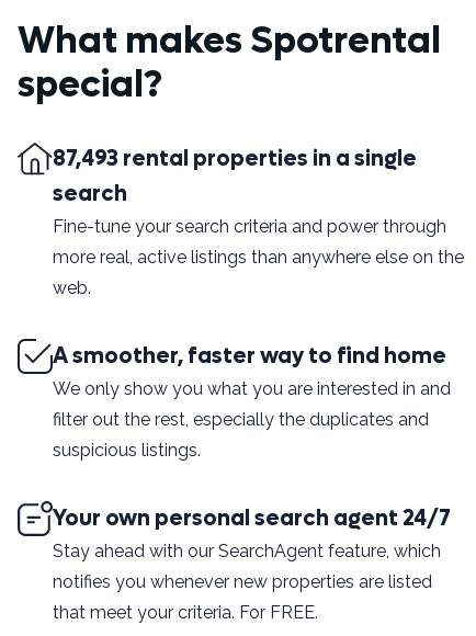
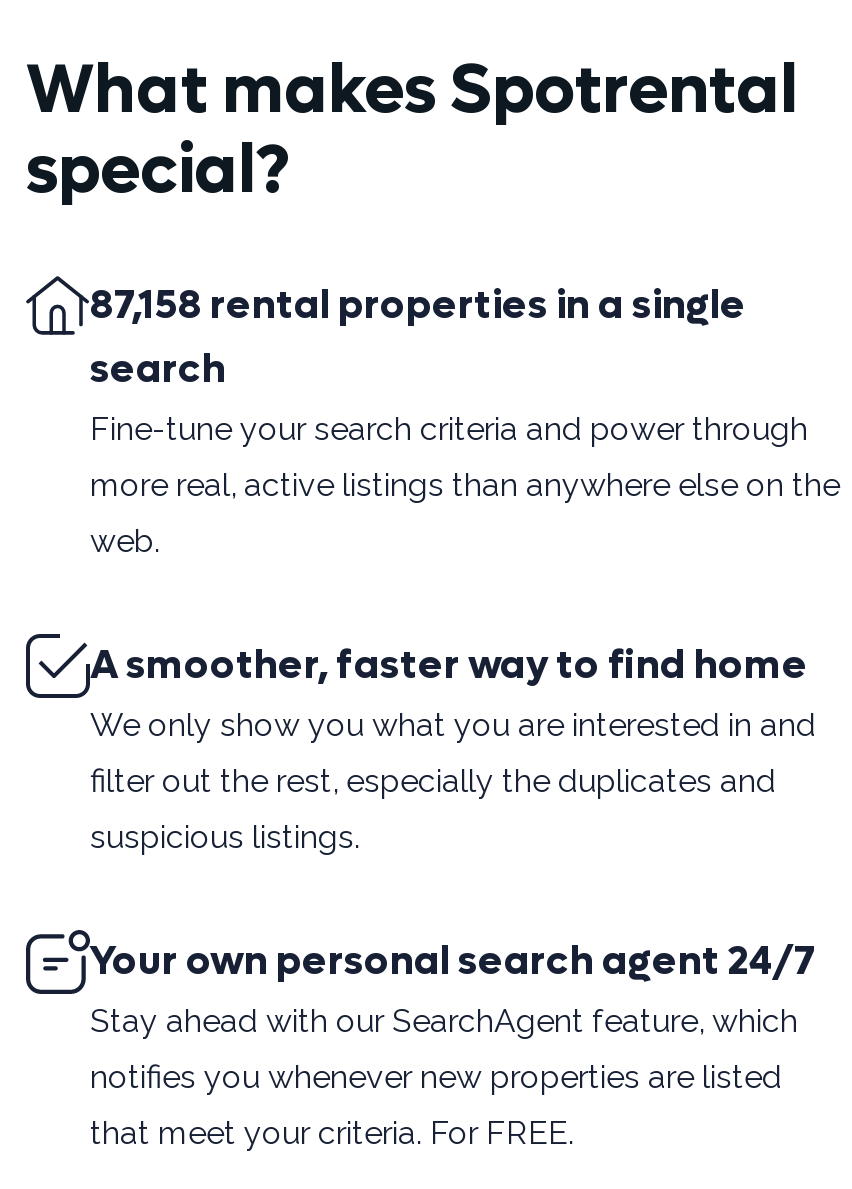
- 87,493 rental properties in a single
+ 87,158 rental properties in a single
